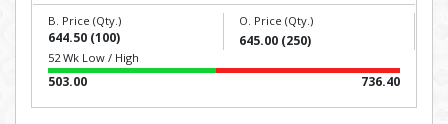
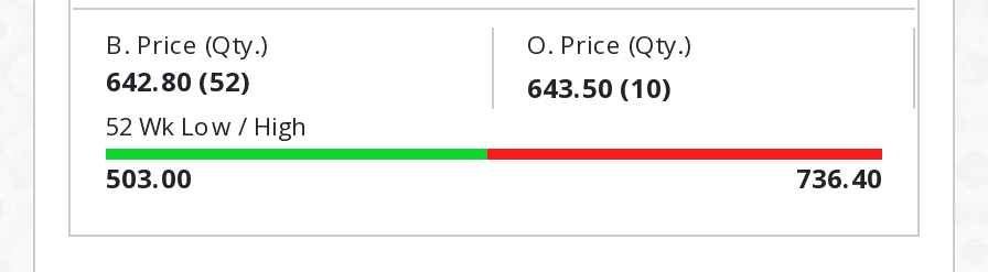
- 644.50 (100)
+ 642.80 (52)

- 645.00 (250)
+ 643.50 (10)
